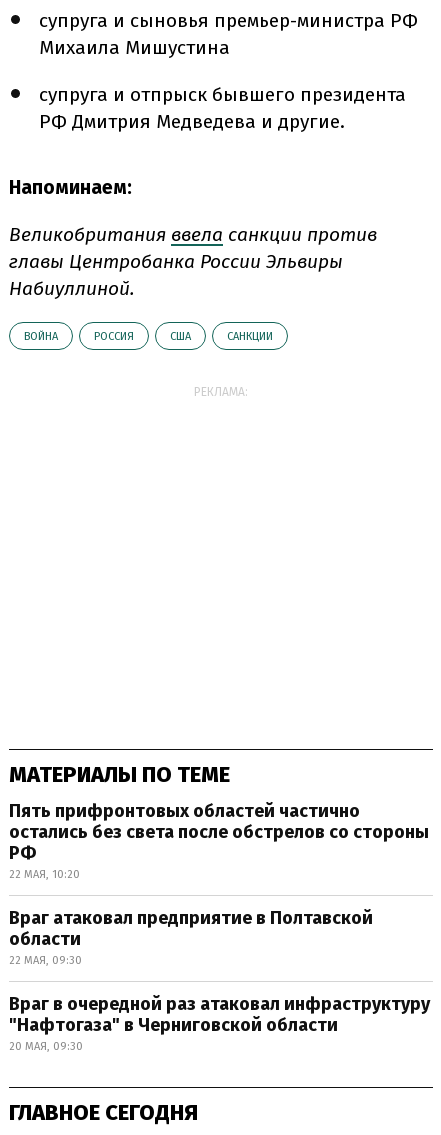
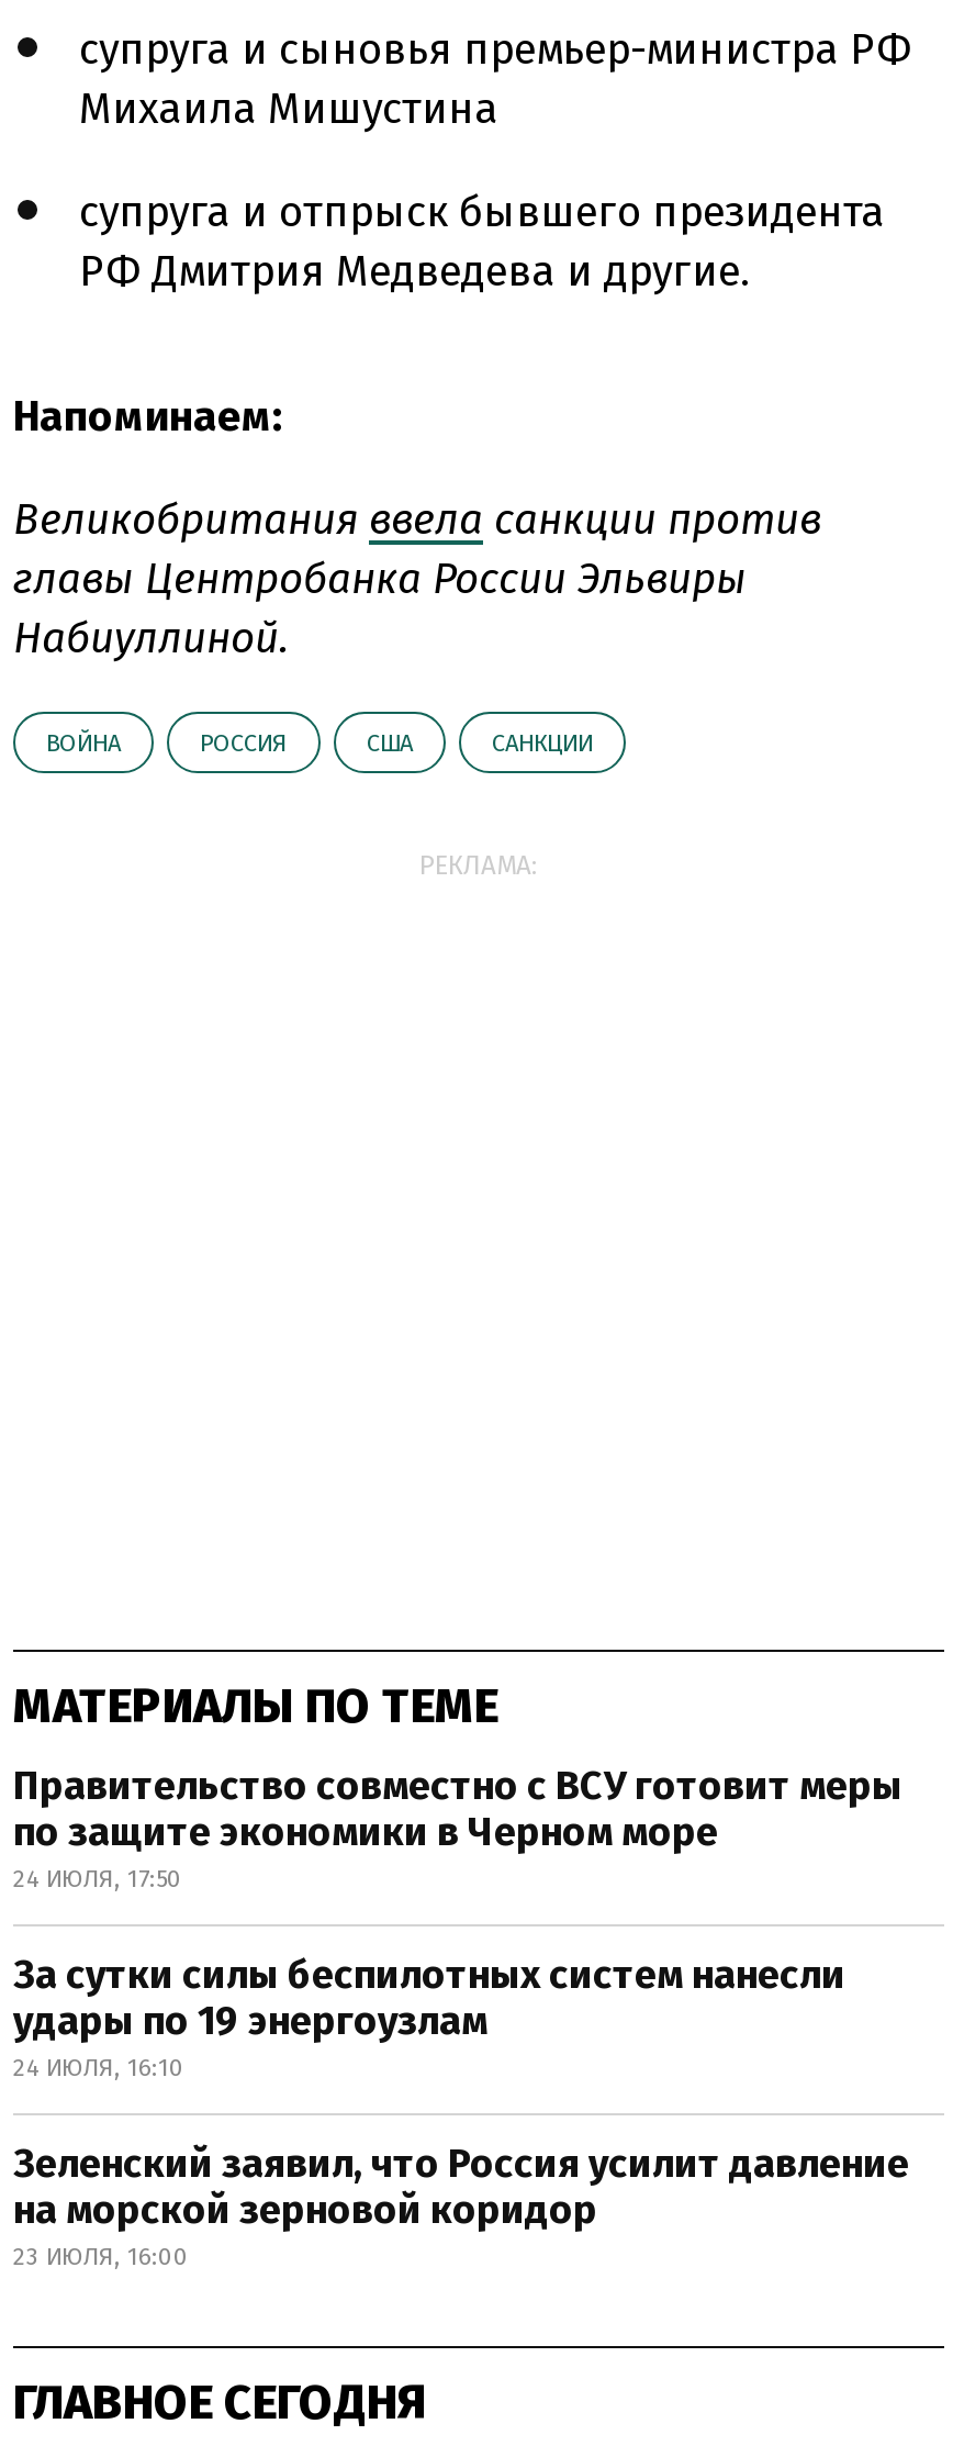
- Пять прифронтовых областей частично
- остались без света после обстрелов со стороны
- РФ
- 22 МАЯ, 10:20
+ Правительство совместно с ВСУ готовит меры
+ по защите экономики в Черном море
+ 24 ИЮЛЯ, 17:50

- Враг атаковал предприятие в Полтавской
- области
- 22 МАЯ, 09:30
+ За сутки силы беспилотных систем нанесли
+ удары по 19 энергоузлам
+ 24 ИЮЛЯ, 16:10

- Враг в очередной раз атаковал инфраструктуру
- "Нафтогаза" в Черниговской области
- 20 МАЯ, 09:30
+ Зеленский заявил, что Россия усилит давление
+ на морской зерновой коридор
+ 23 ИЮЛЯ, 16:00
